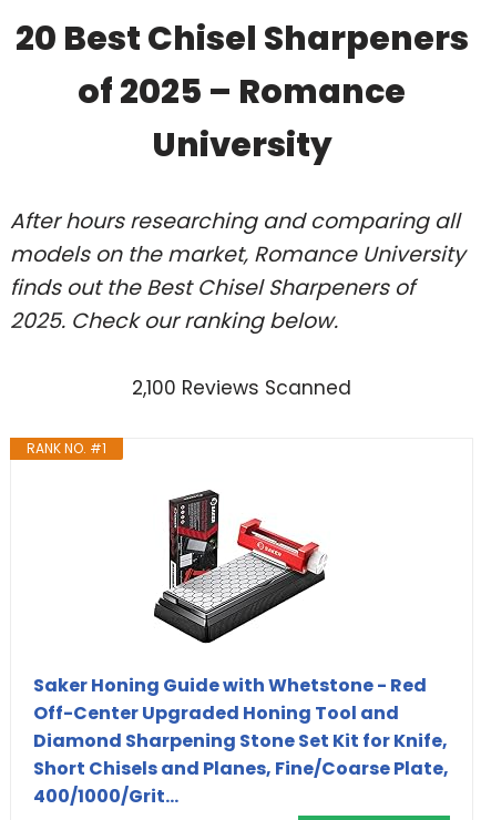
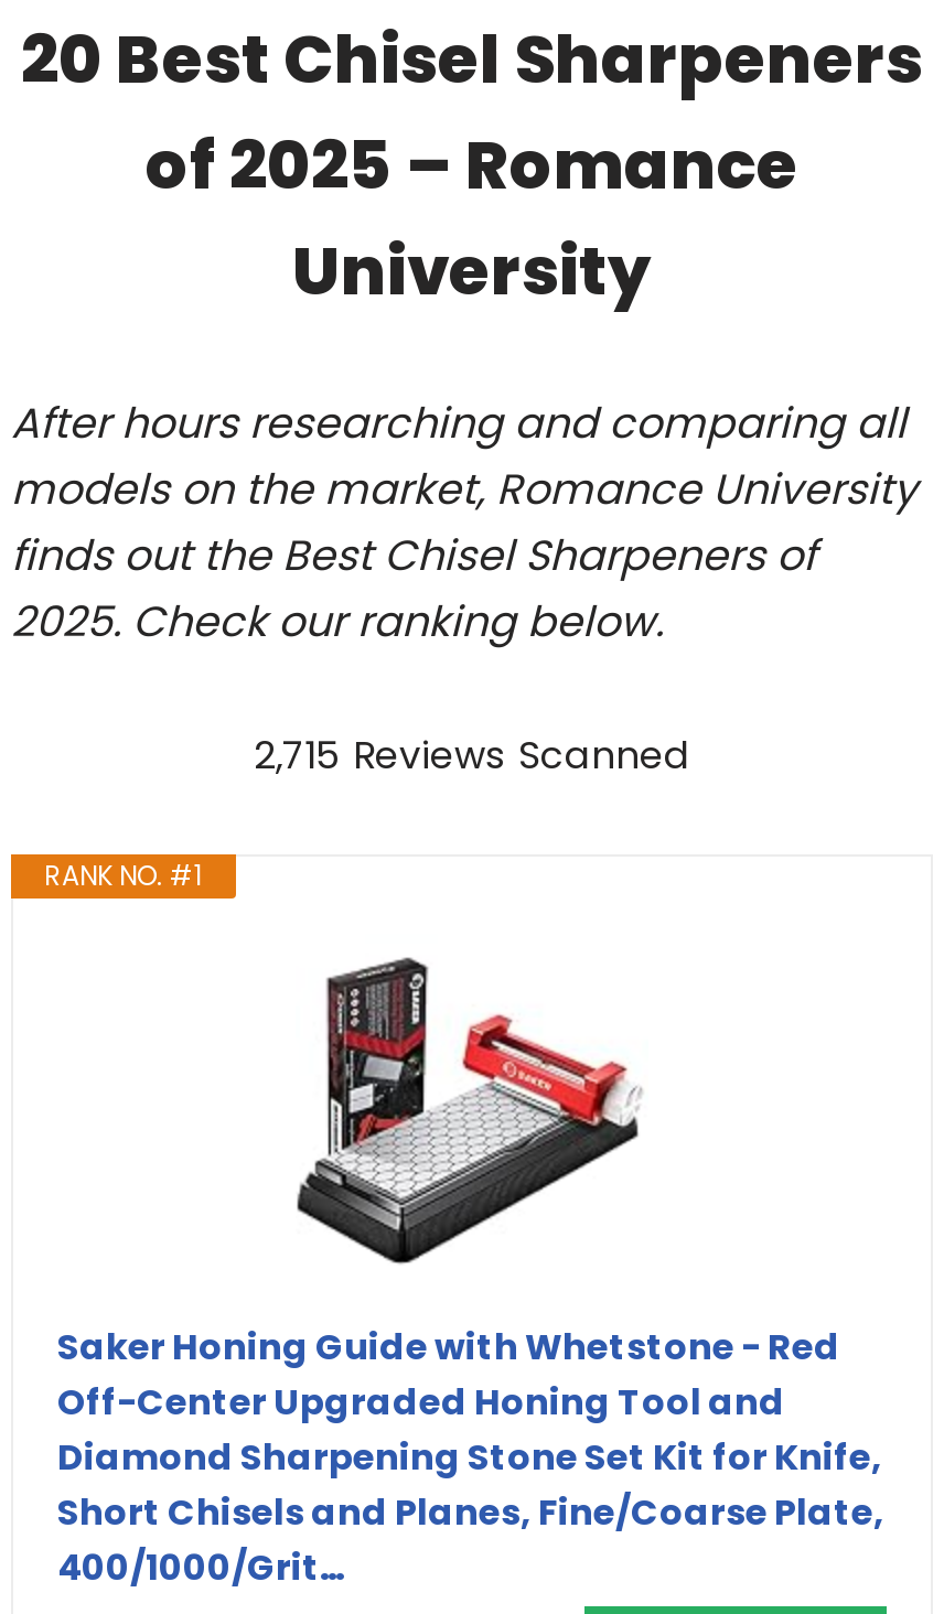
- 2,100 Reviews Scanned
+ 2,715 Reviews Scanned
